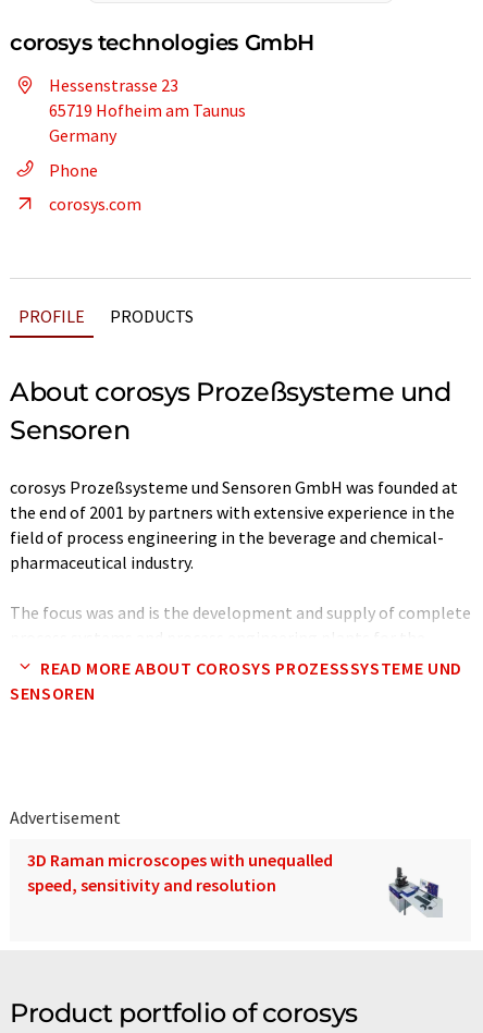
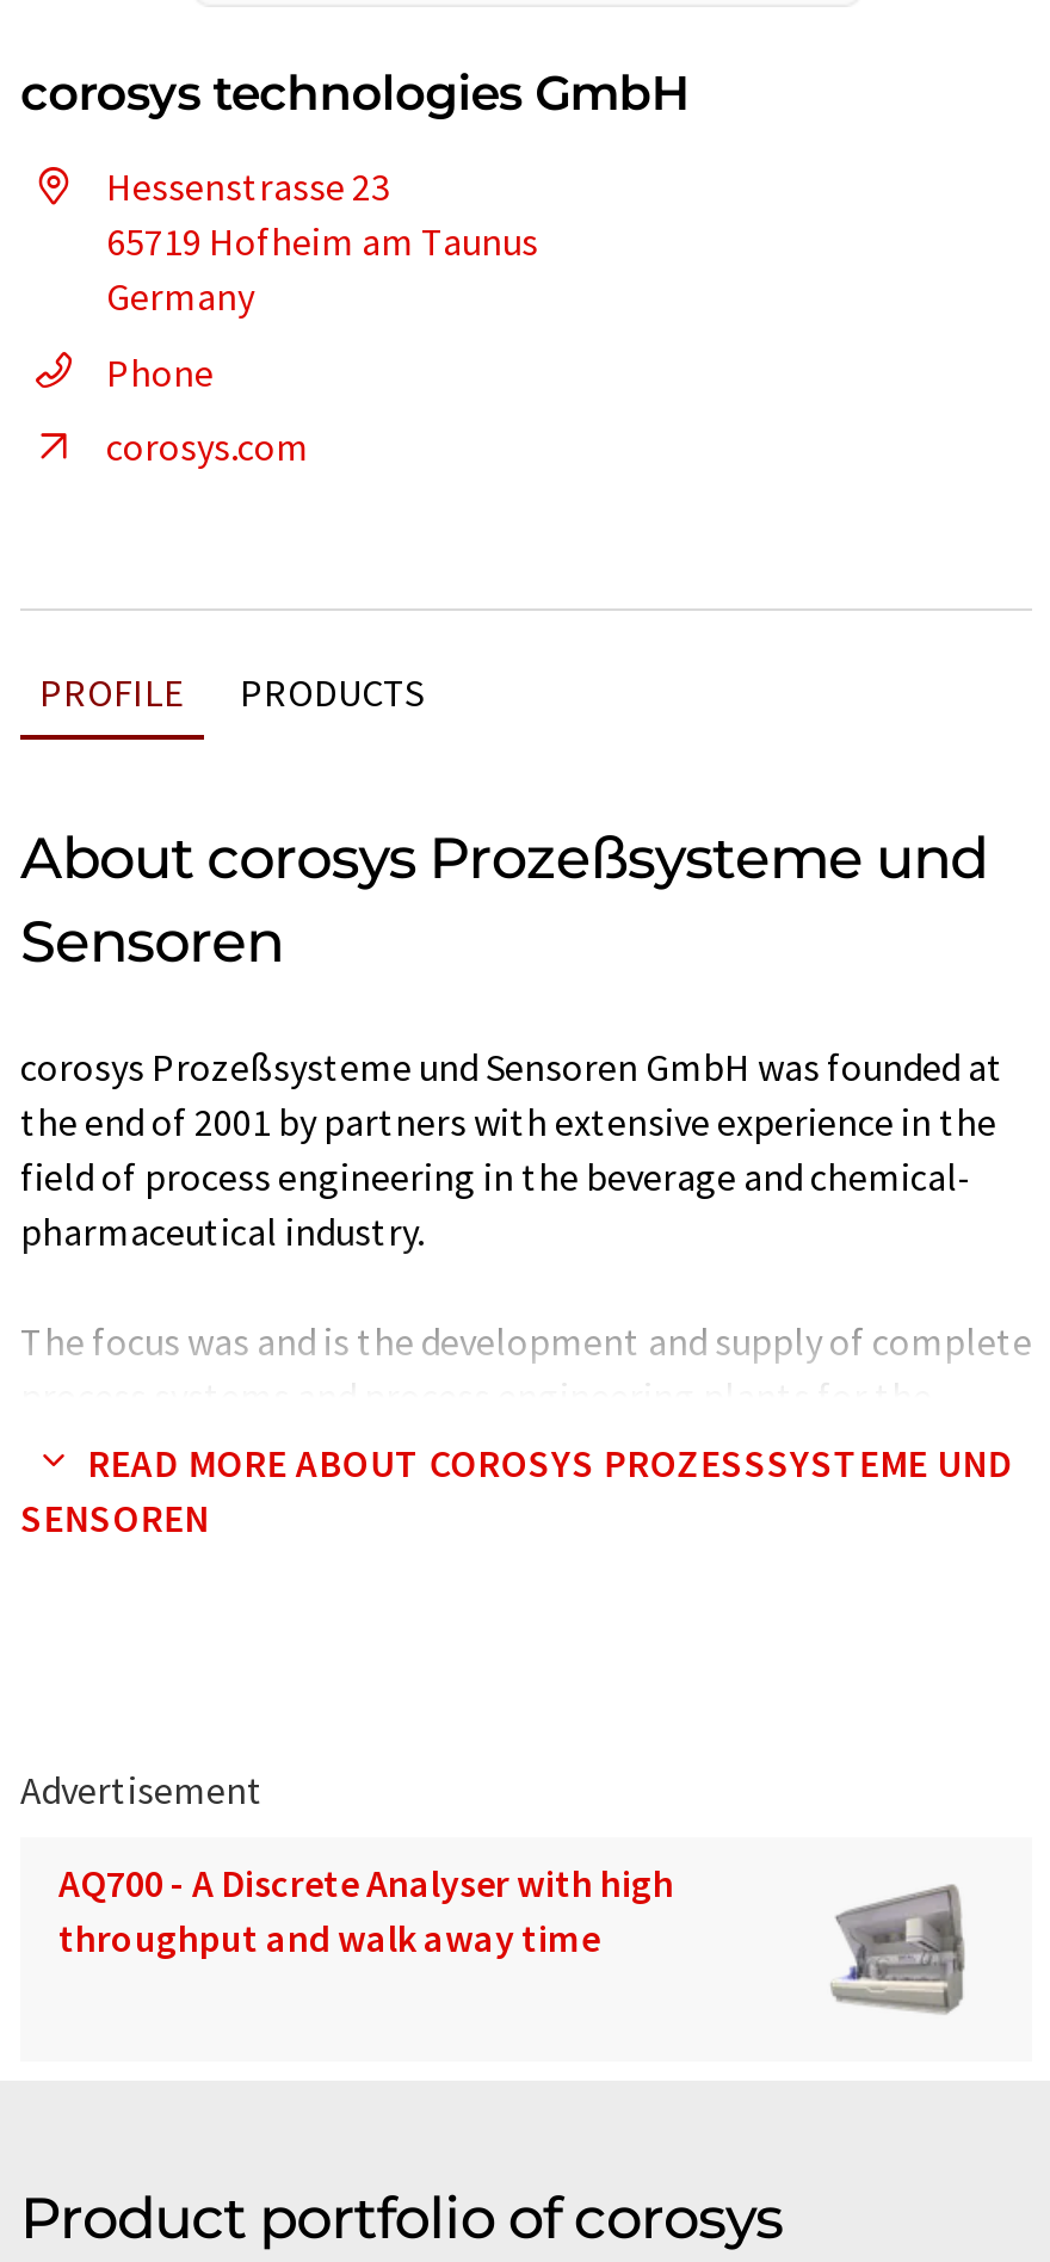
- 3D Raman microscopes with unequalled
- speed, sensitivity and resolution
+ AQ700 - A Discrete Analyser with high
+ throughput and walk away time

- [image]
+ [image]
